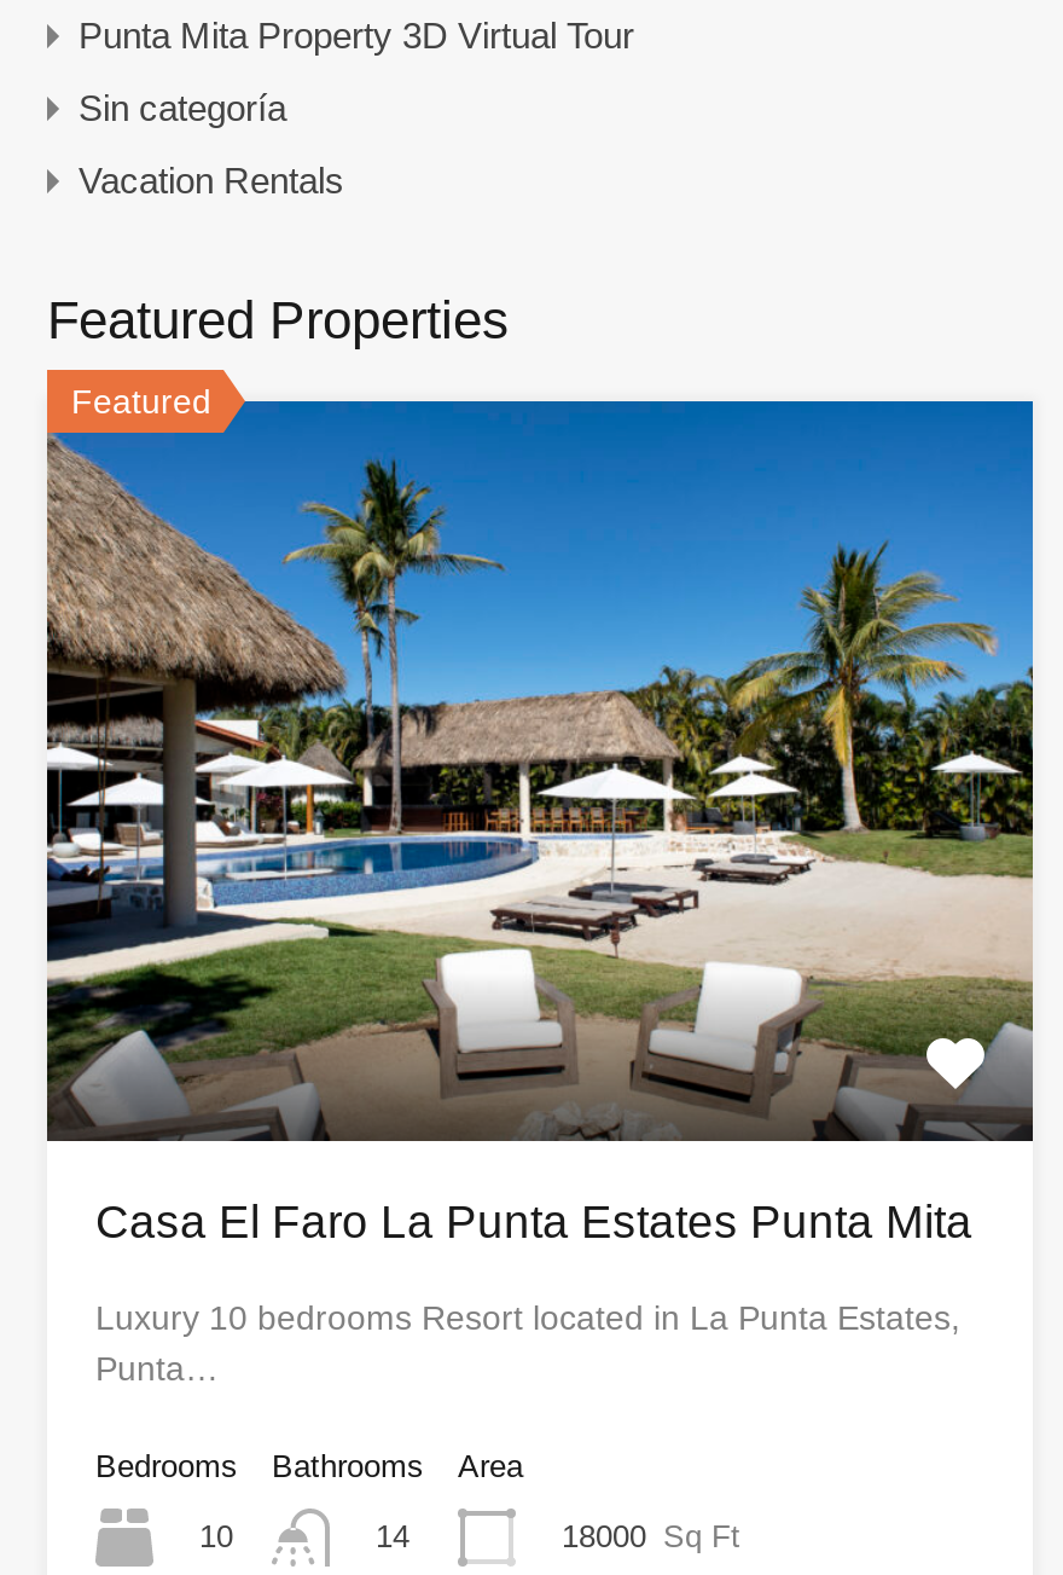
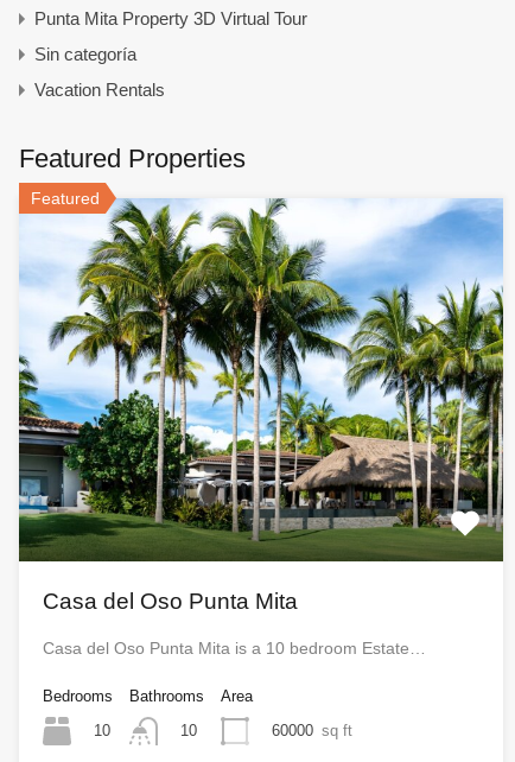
- [image]
- Casa El Faro La Punta Estates Punta Mita
+ [image]
+ Casa del Oso Punta Mita

- Luxury 10 bedrooms Resort located in La Punta Estates,
- Punta…
+ Casa del Oso Punta Mita is a 10 bedroom Estate…

- 14
+ 10

- 18000 Sq Ft
+ 60000 sq ft
